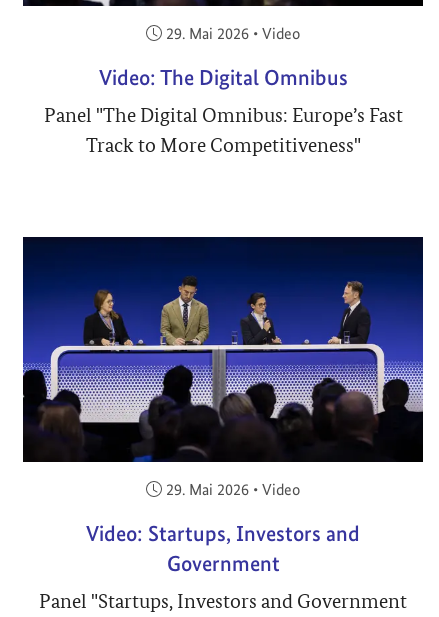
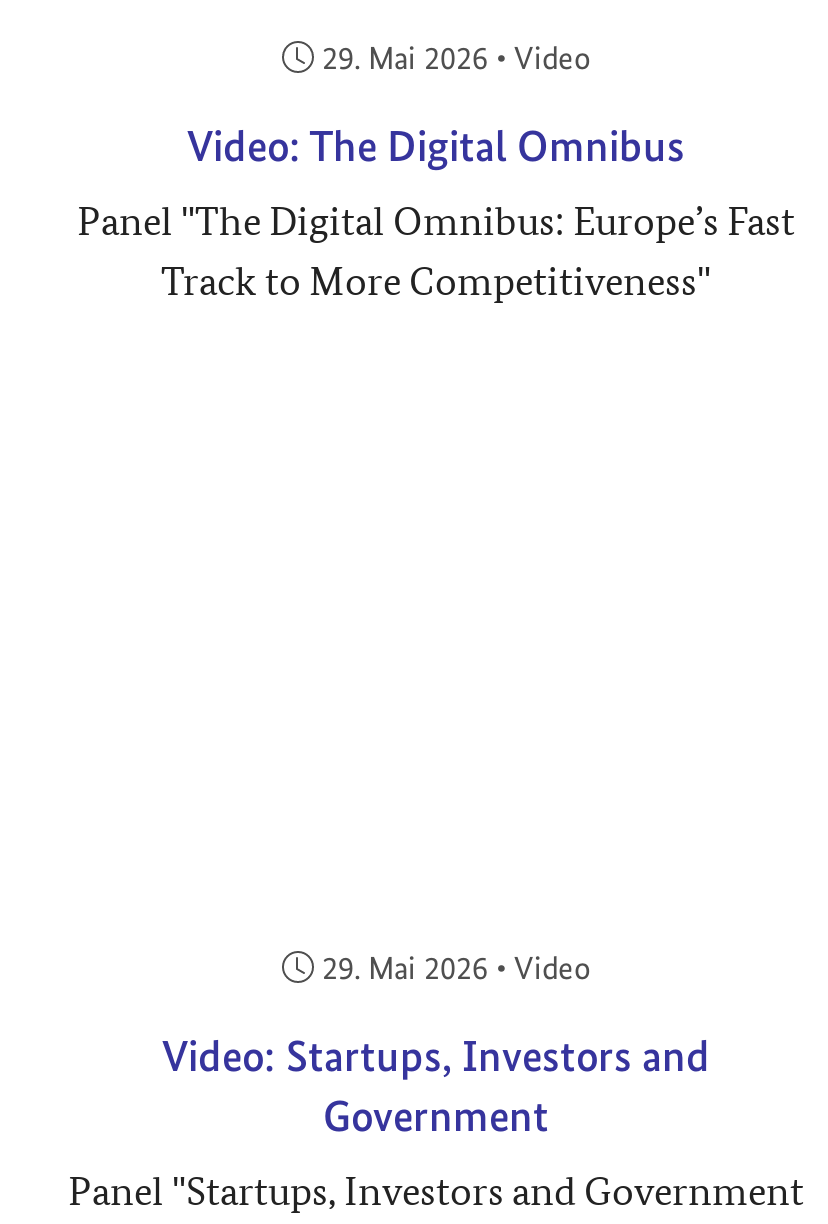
- [image]
